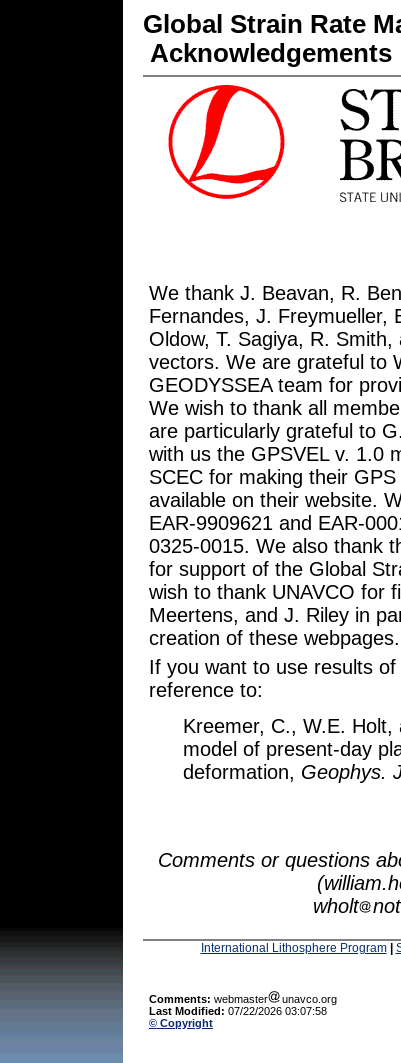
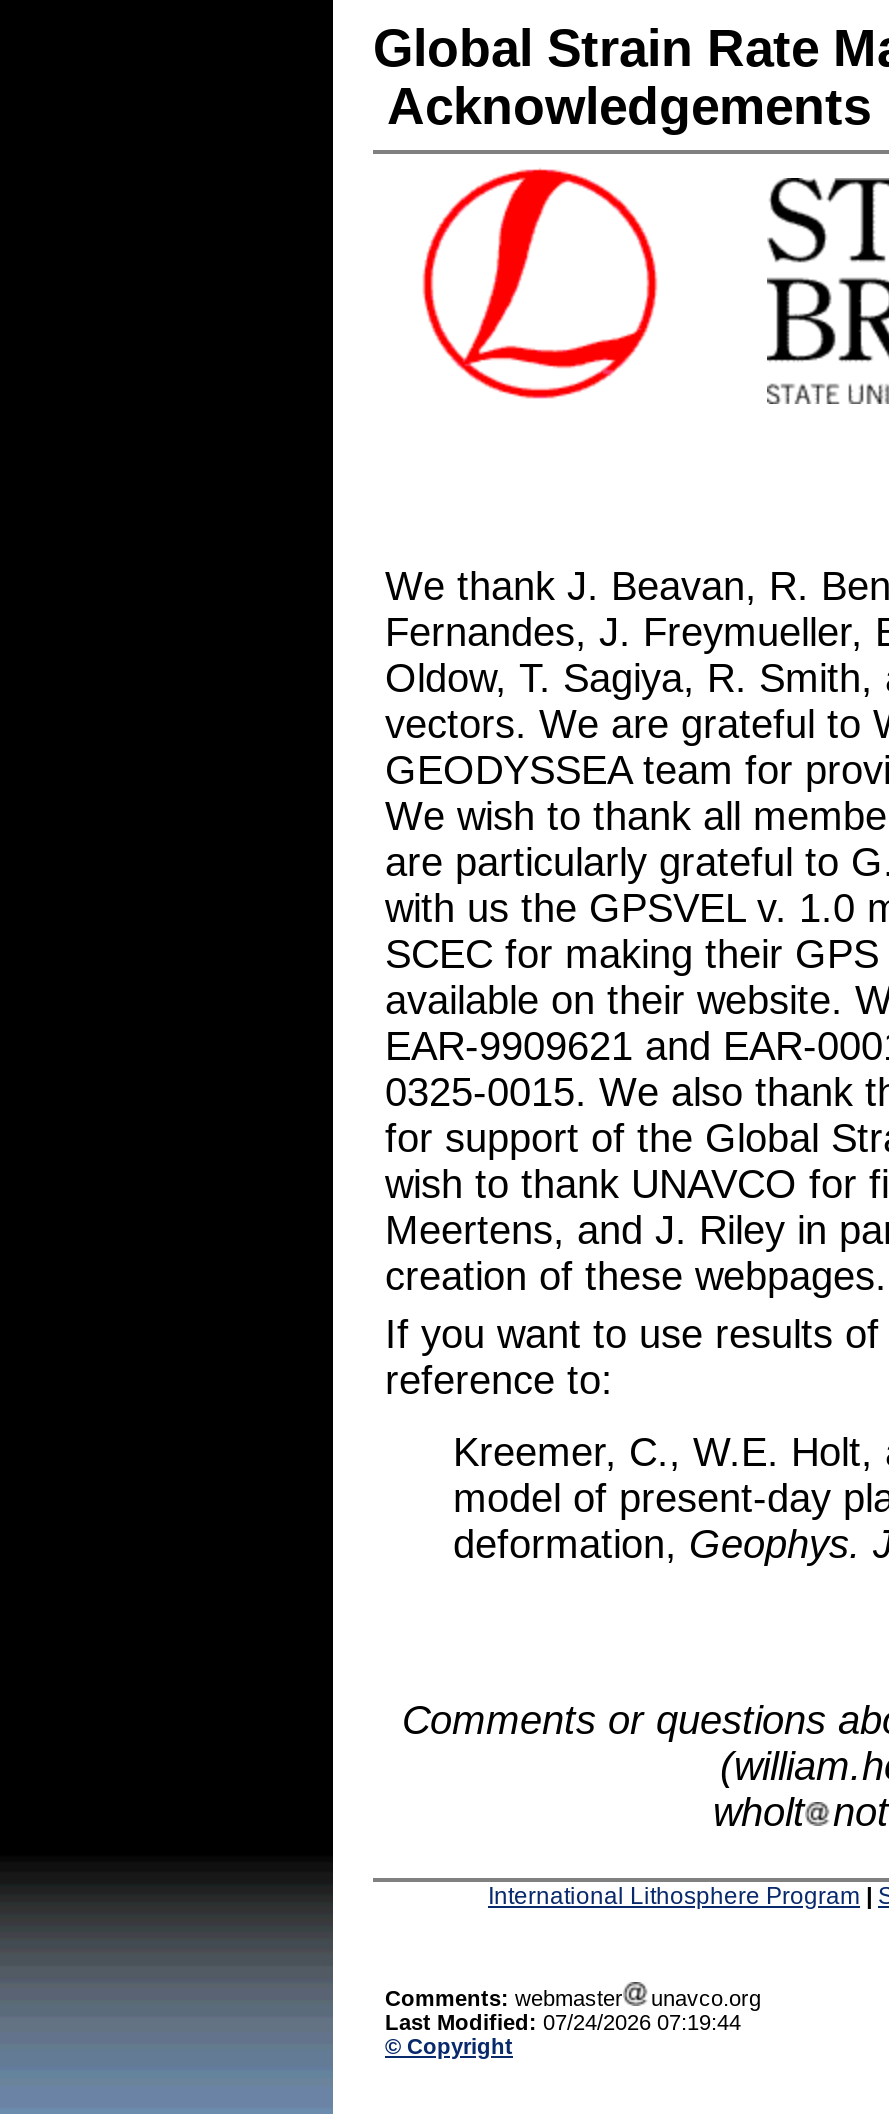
- Last Modified: 07/22/2026 03:07:58
+ Last Modified: 07/24/2026 07:19:44
